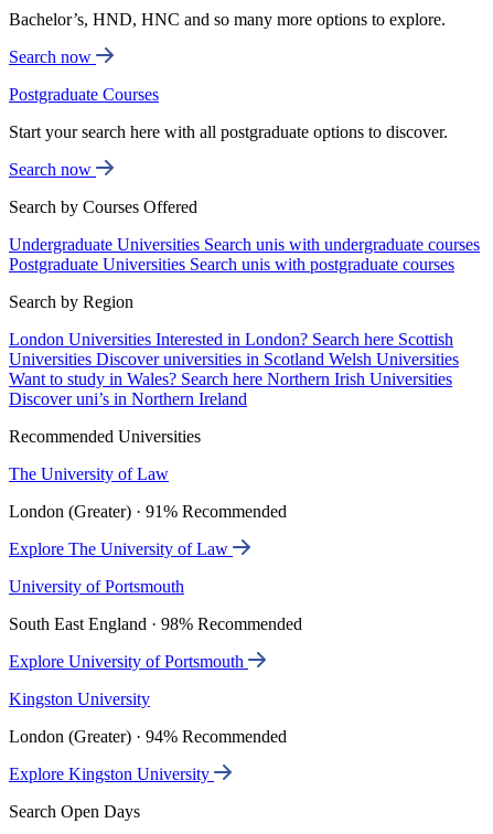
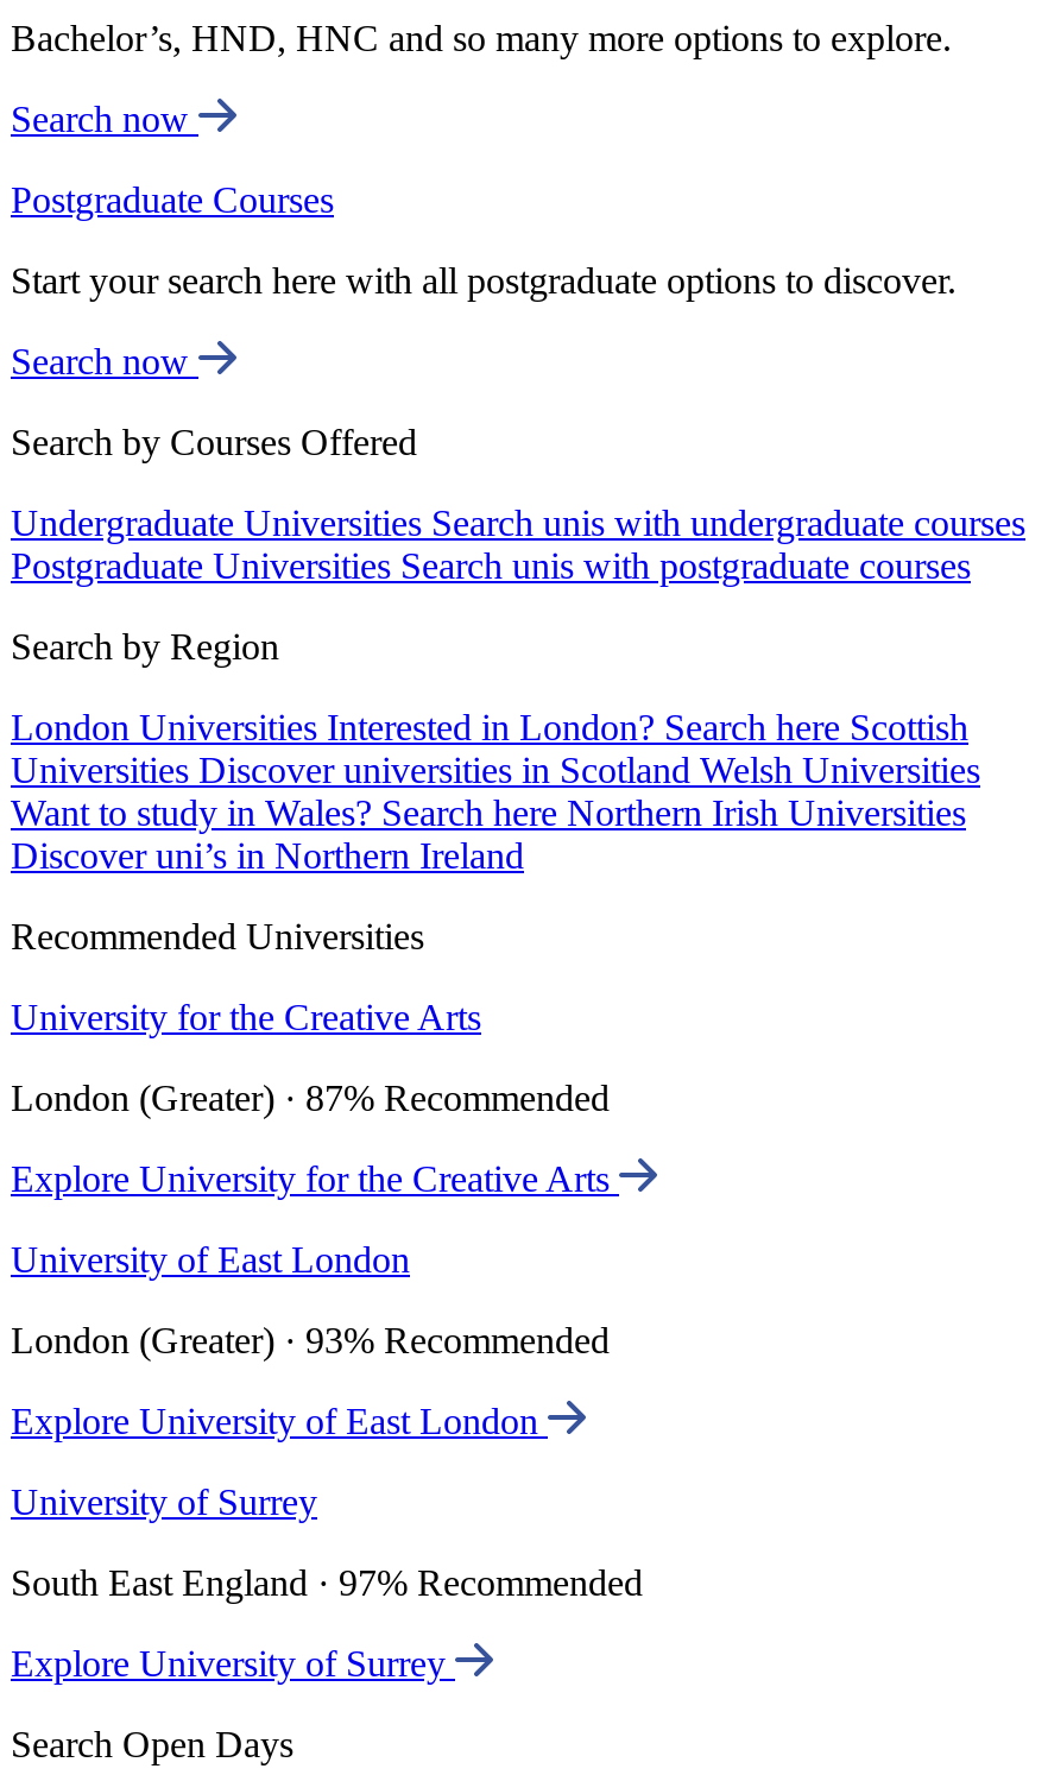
- The University of Law
+ University for the Creative Arts

- London (Greater) · 91% Recommended
+ London (Greater) · 87% Recommended

- Explore The University of Law
+ Explore University for the Creative Arts

- University of Portsmouth
+ University of East London

- South East England · 98% Recommended
+ London (Greater) · 93% Recommended

- Explore University of Portsmouth
+ Explore University of East London

- Kingston University
+ University of Surrey

- London (Greater) · 94% Recommended
+ South East England · 97% Recommended

- Explore Kingston University
+ Explore University of Surrey
